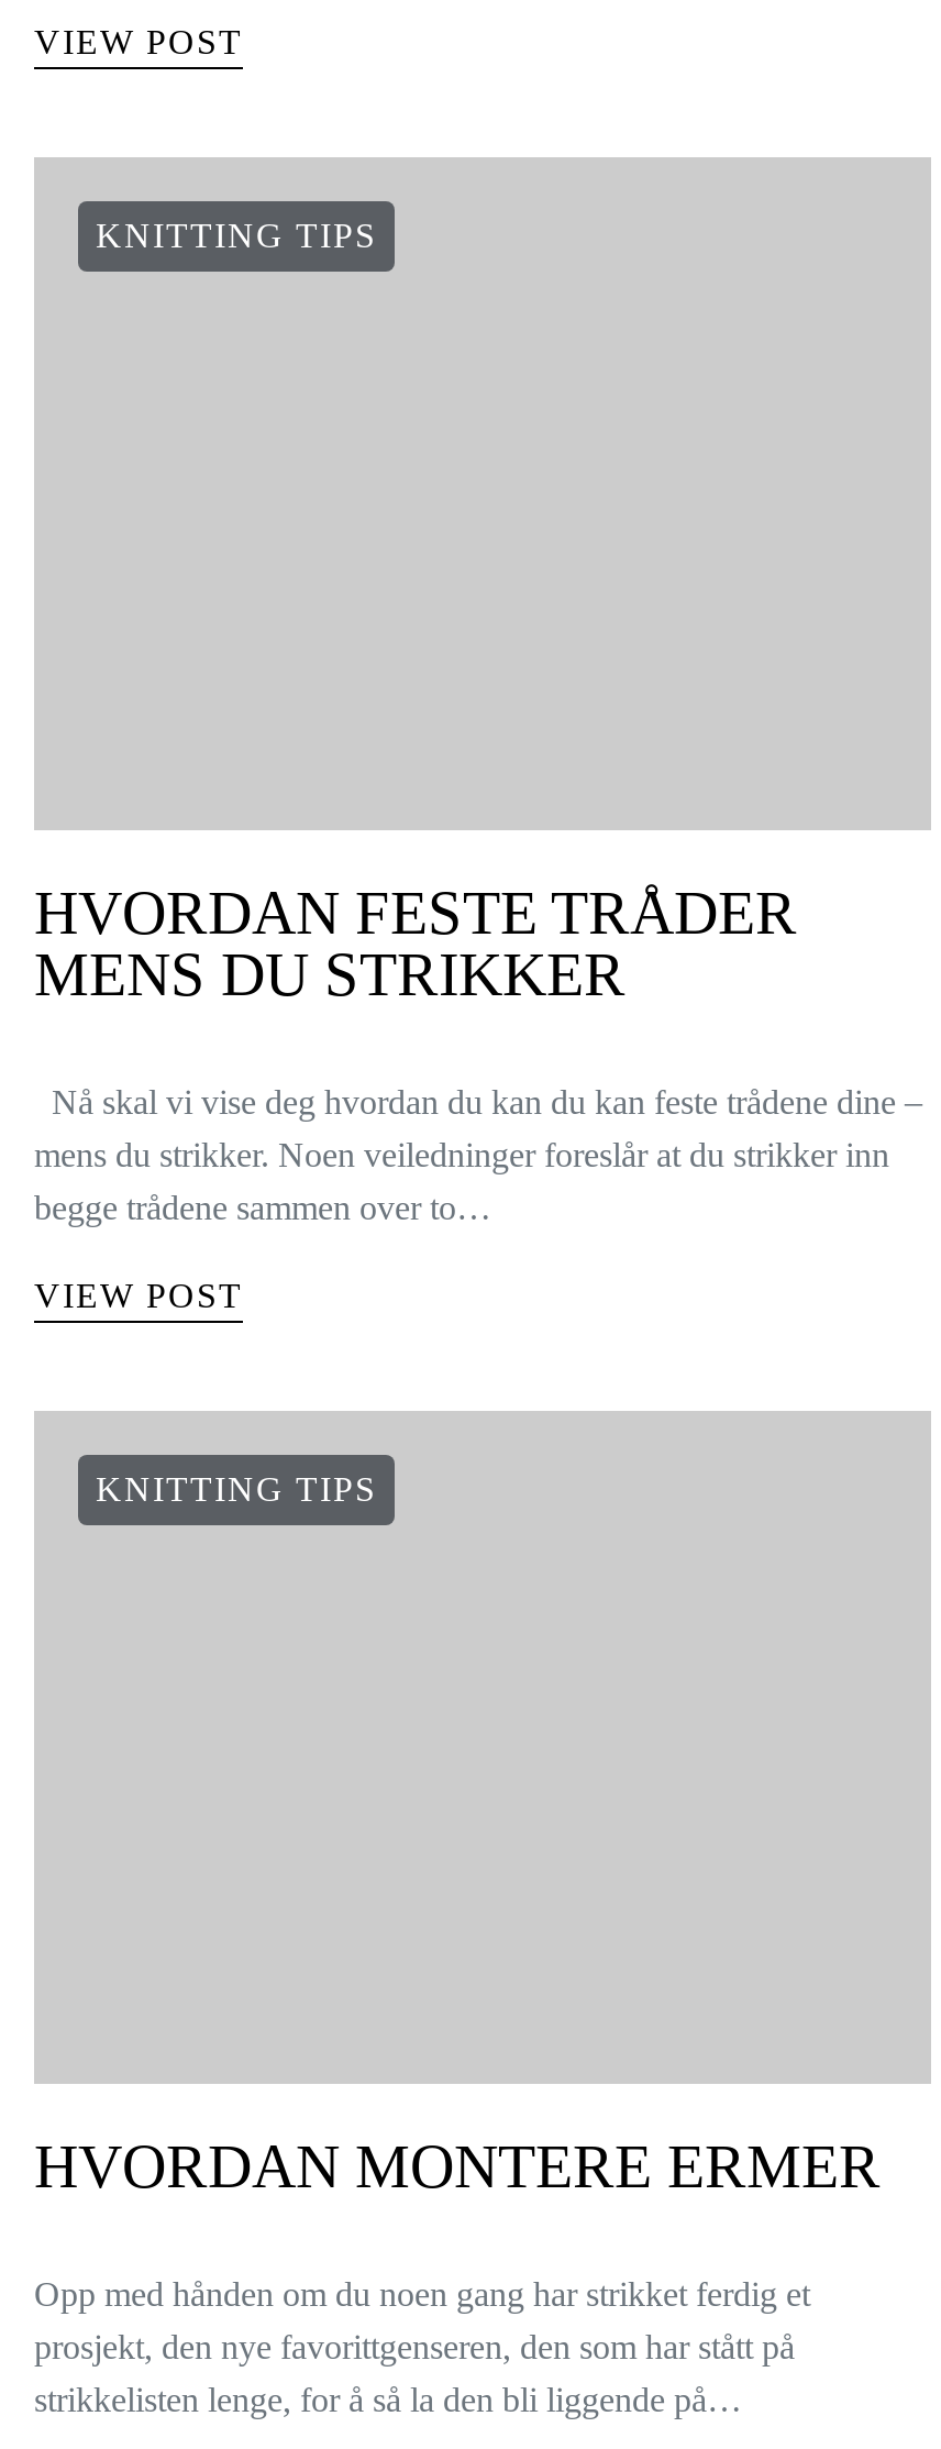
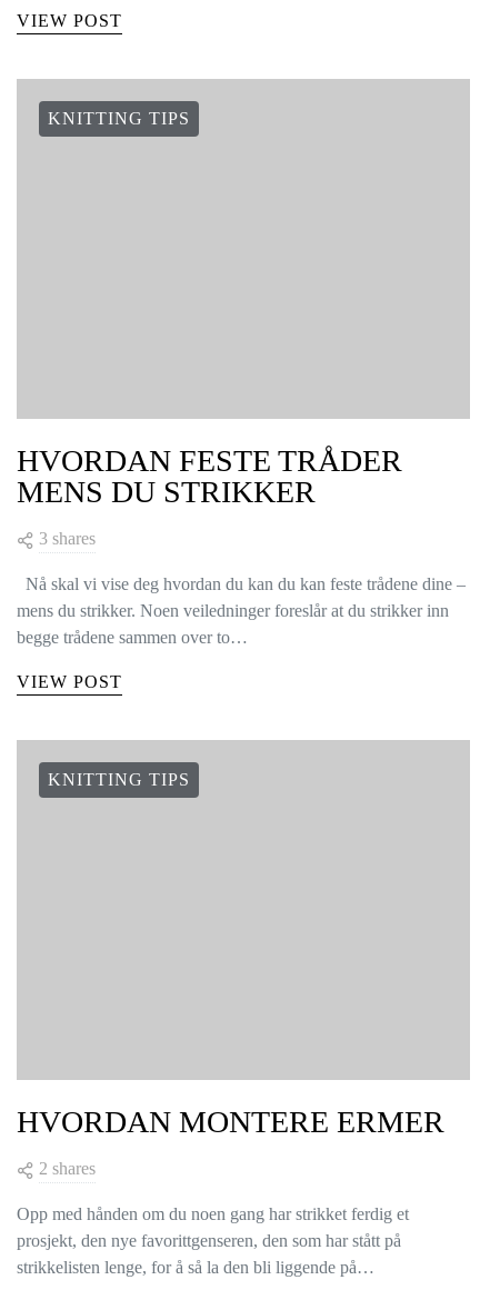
+ 3 shares

+ 2 shares
